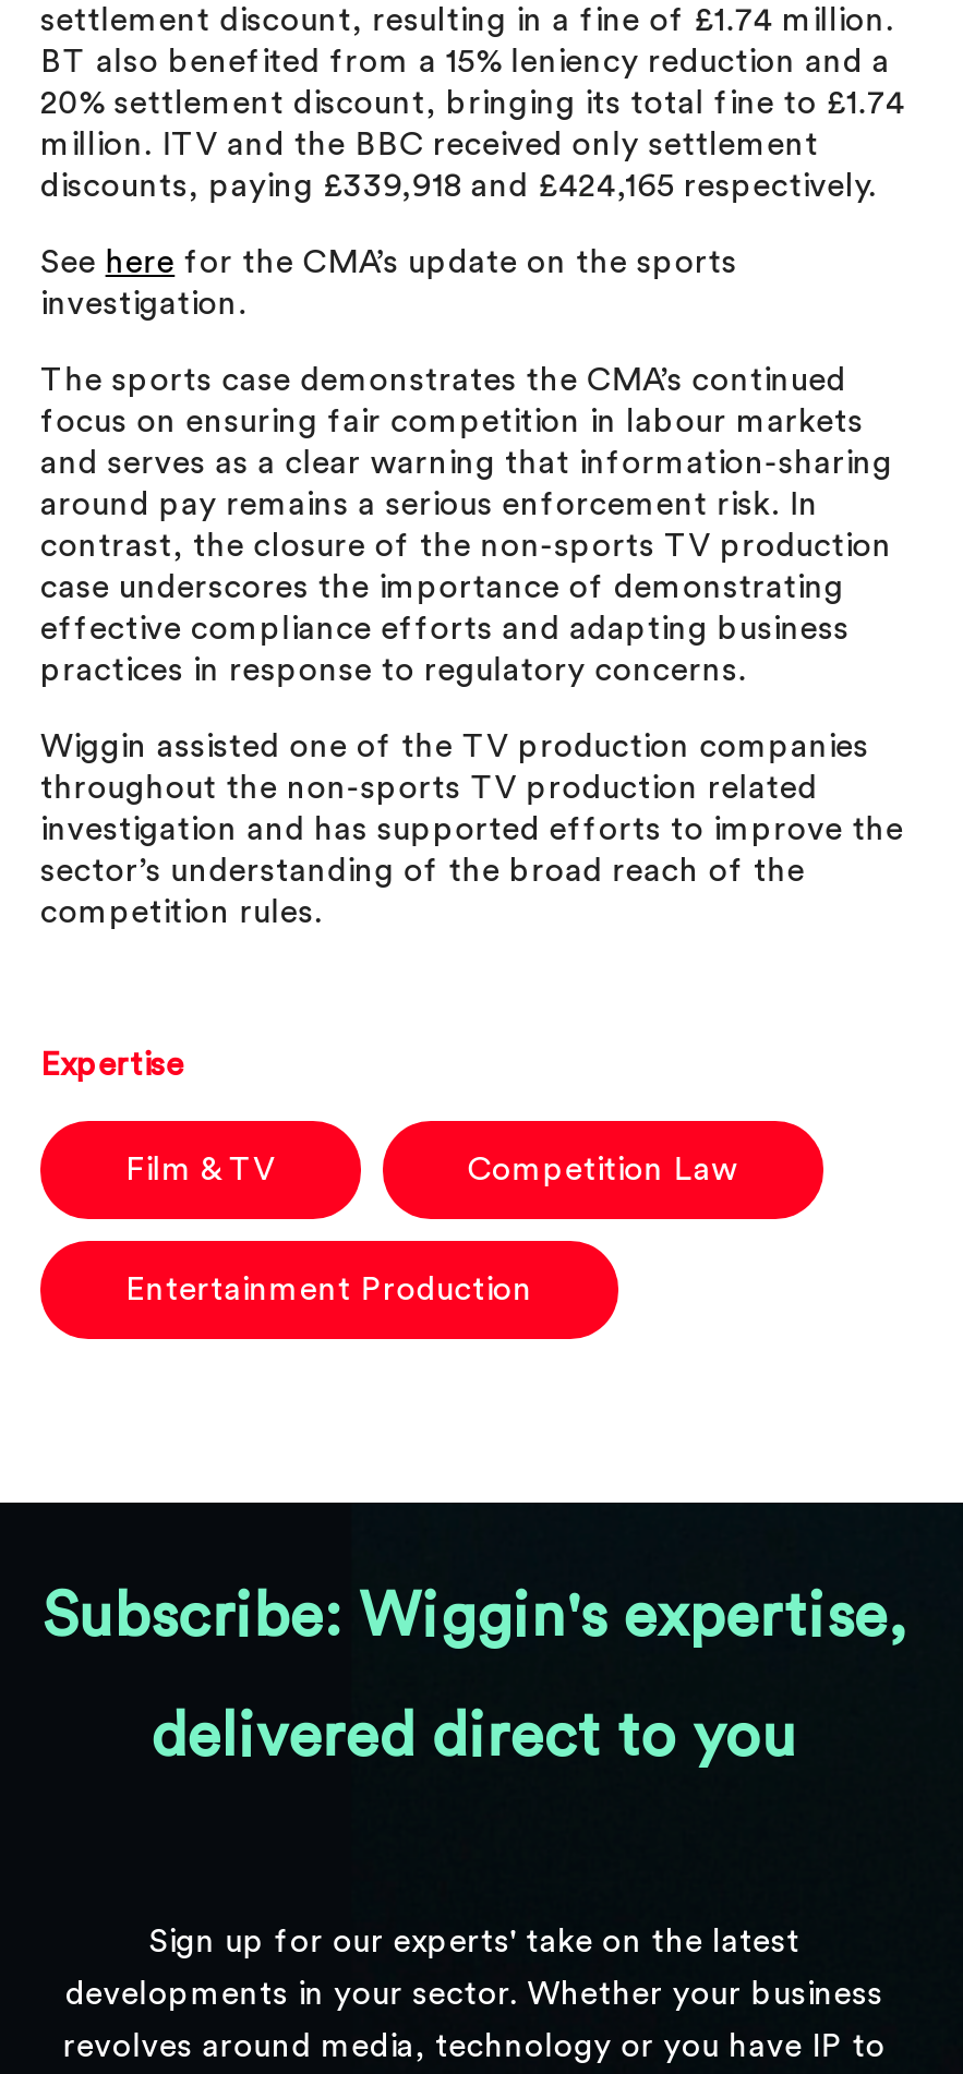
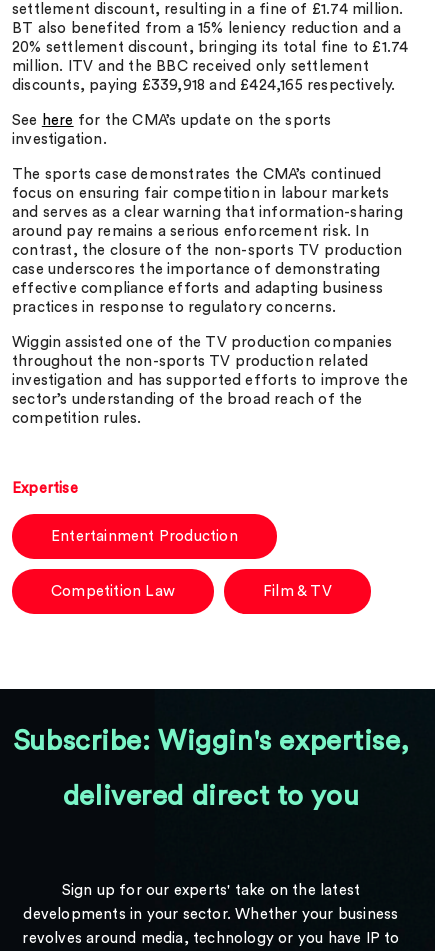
moved down: Competition Law | Film & TV

moved up: Entertainment Production
